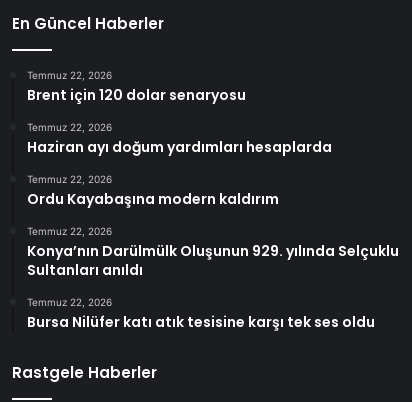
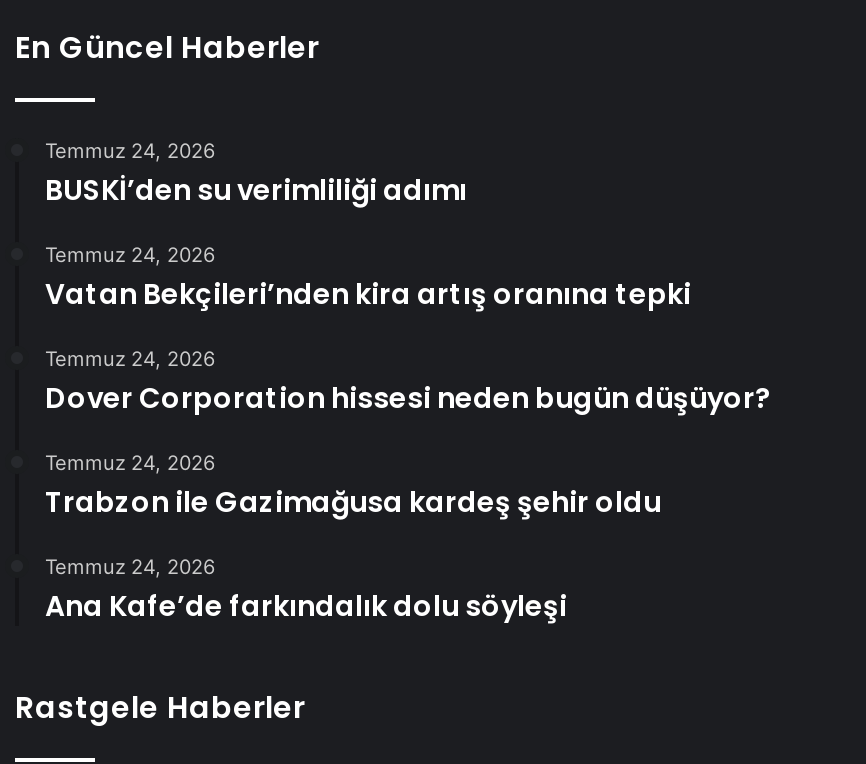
- Temmuz 22, 2026
- Brent için 120 dolar senaryosu
+ Temmuz 24, 2026
+ BUSKİ’den su verimliliği adımı

- Temmuz 22, 2026
- Haziran ayı doğum yardımları hesaplarda
+ Temmuz 24, 2026
+ Vatan Bekçileri’nden kira artış oranına tepki

- Temmuz 22, 2026
- Ordu Kayabaşına modern kaldırım
+ Temmuz 24, 2026
+ Dover Corporation hissesi neden bugün düşüyor?

- Temmuz 22, 2026
- Konya’nın Darülmülk Oluşunun 929. yılında Selçuklu
- Sultanları anıldı
+ Temmuz 24, 2026
+ Trabzon ile Gazimağusa kardeş şehir oldu

- Temmuz 22, 2026
- Bursa Nilüfer katı atık tesisine karşı tek ses oldu
+ Temmuz 24, 2026
+ Ana Kafe’de farkındalık dolu söyleşi
